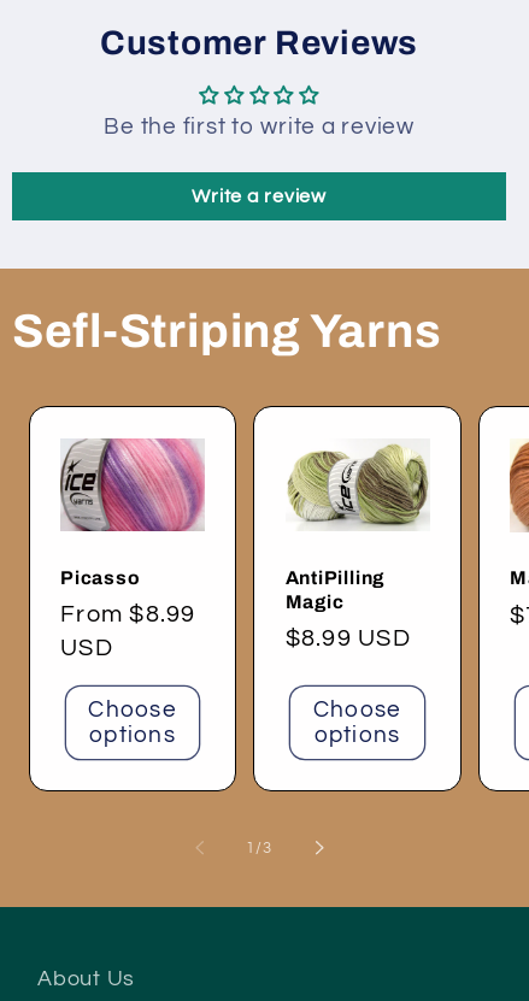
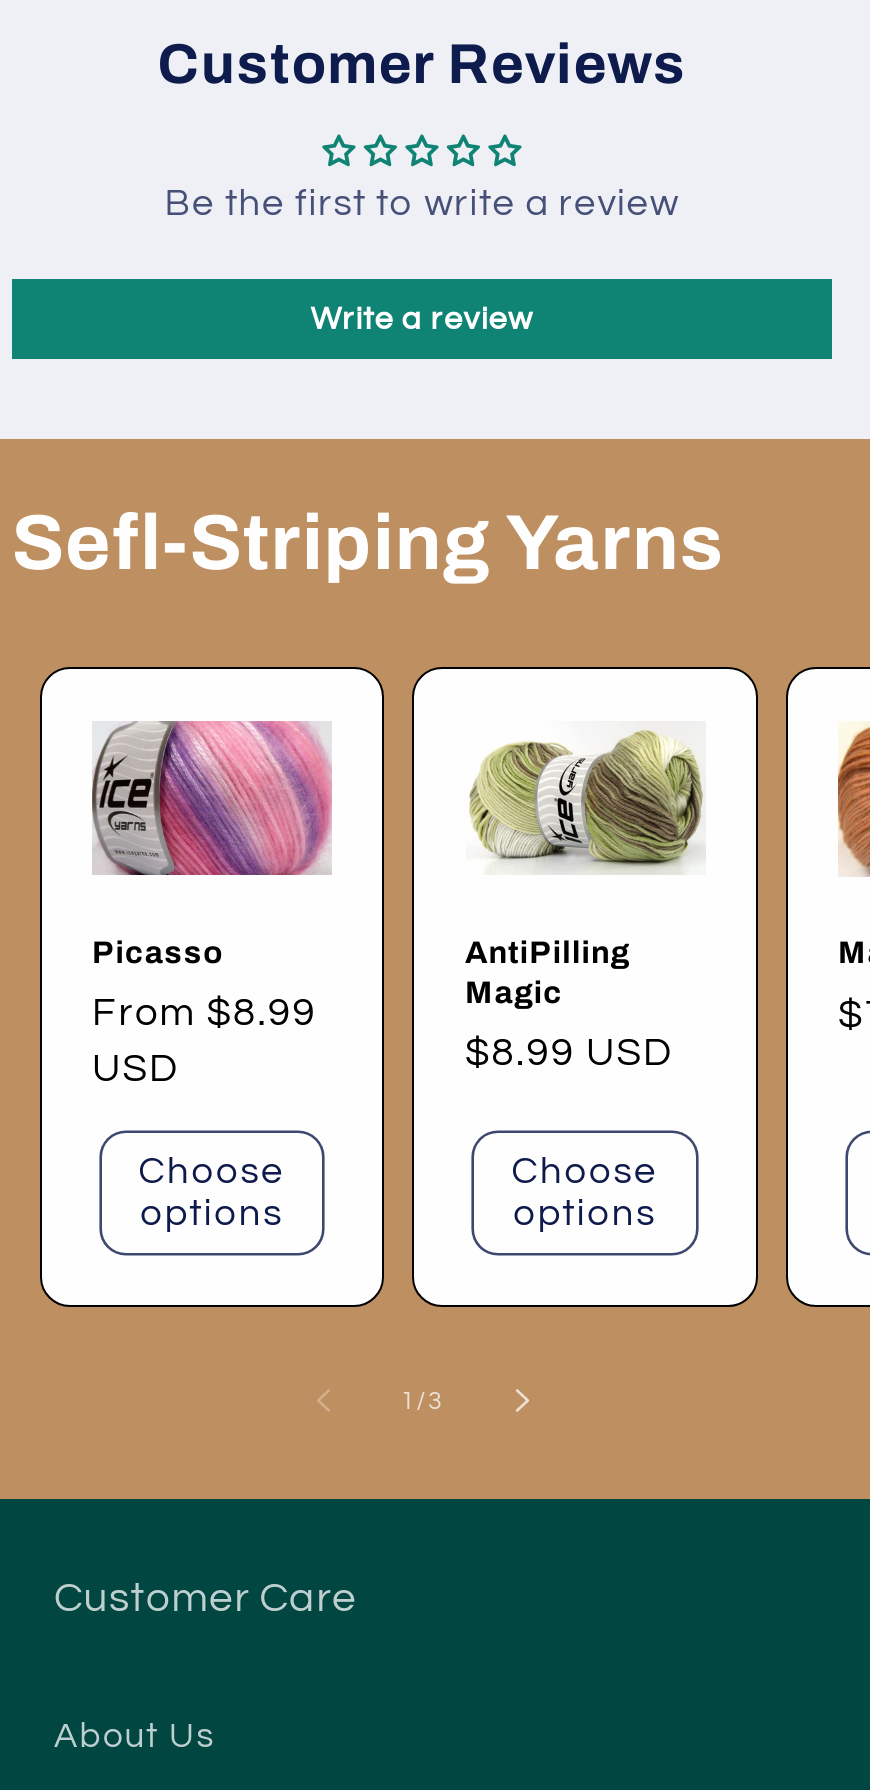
+ Customer Care
